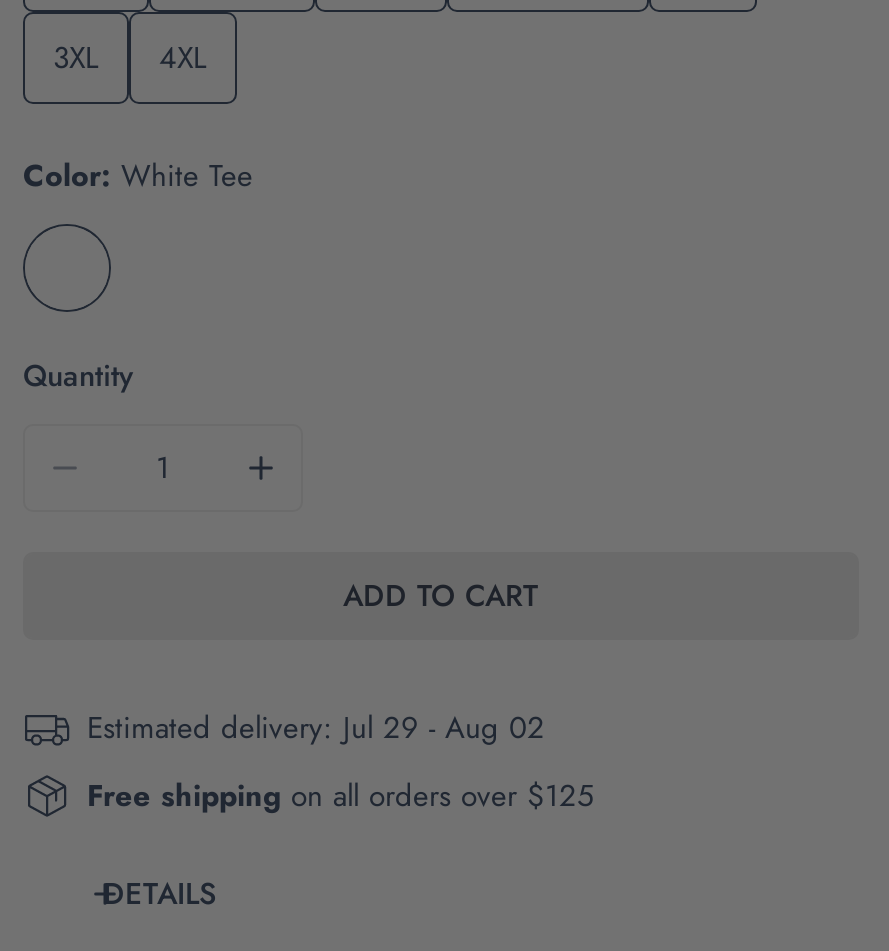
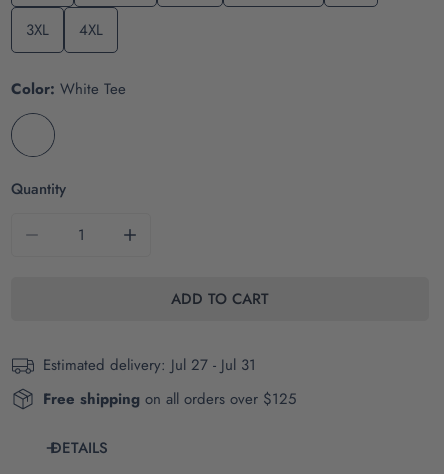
- Estimated delivery: Jul 29 - Aug 02
+ Estimated delivery: Jul 27 - Jul 31
